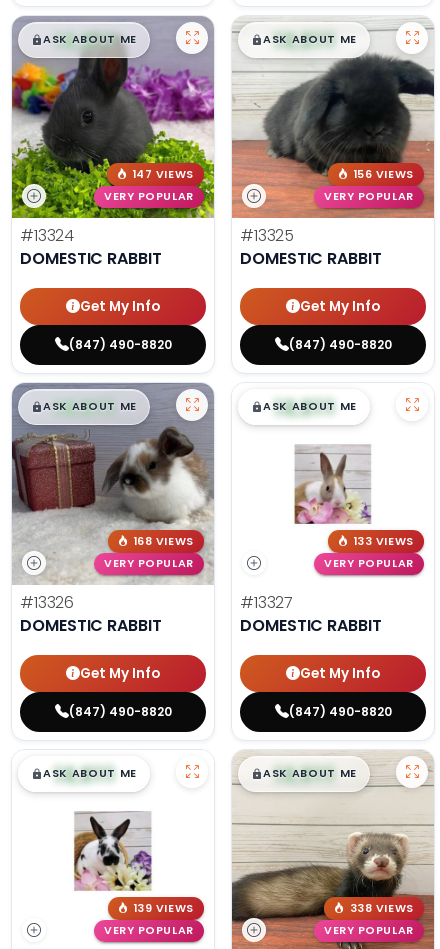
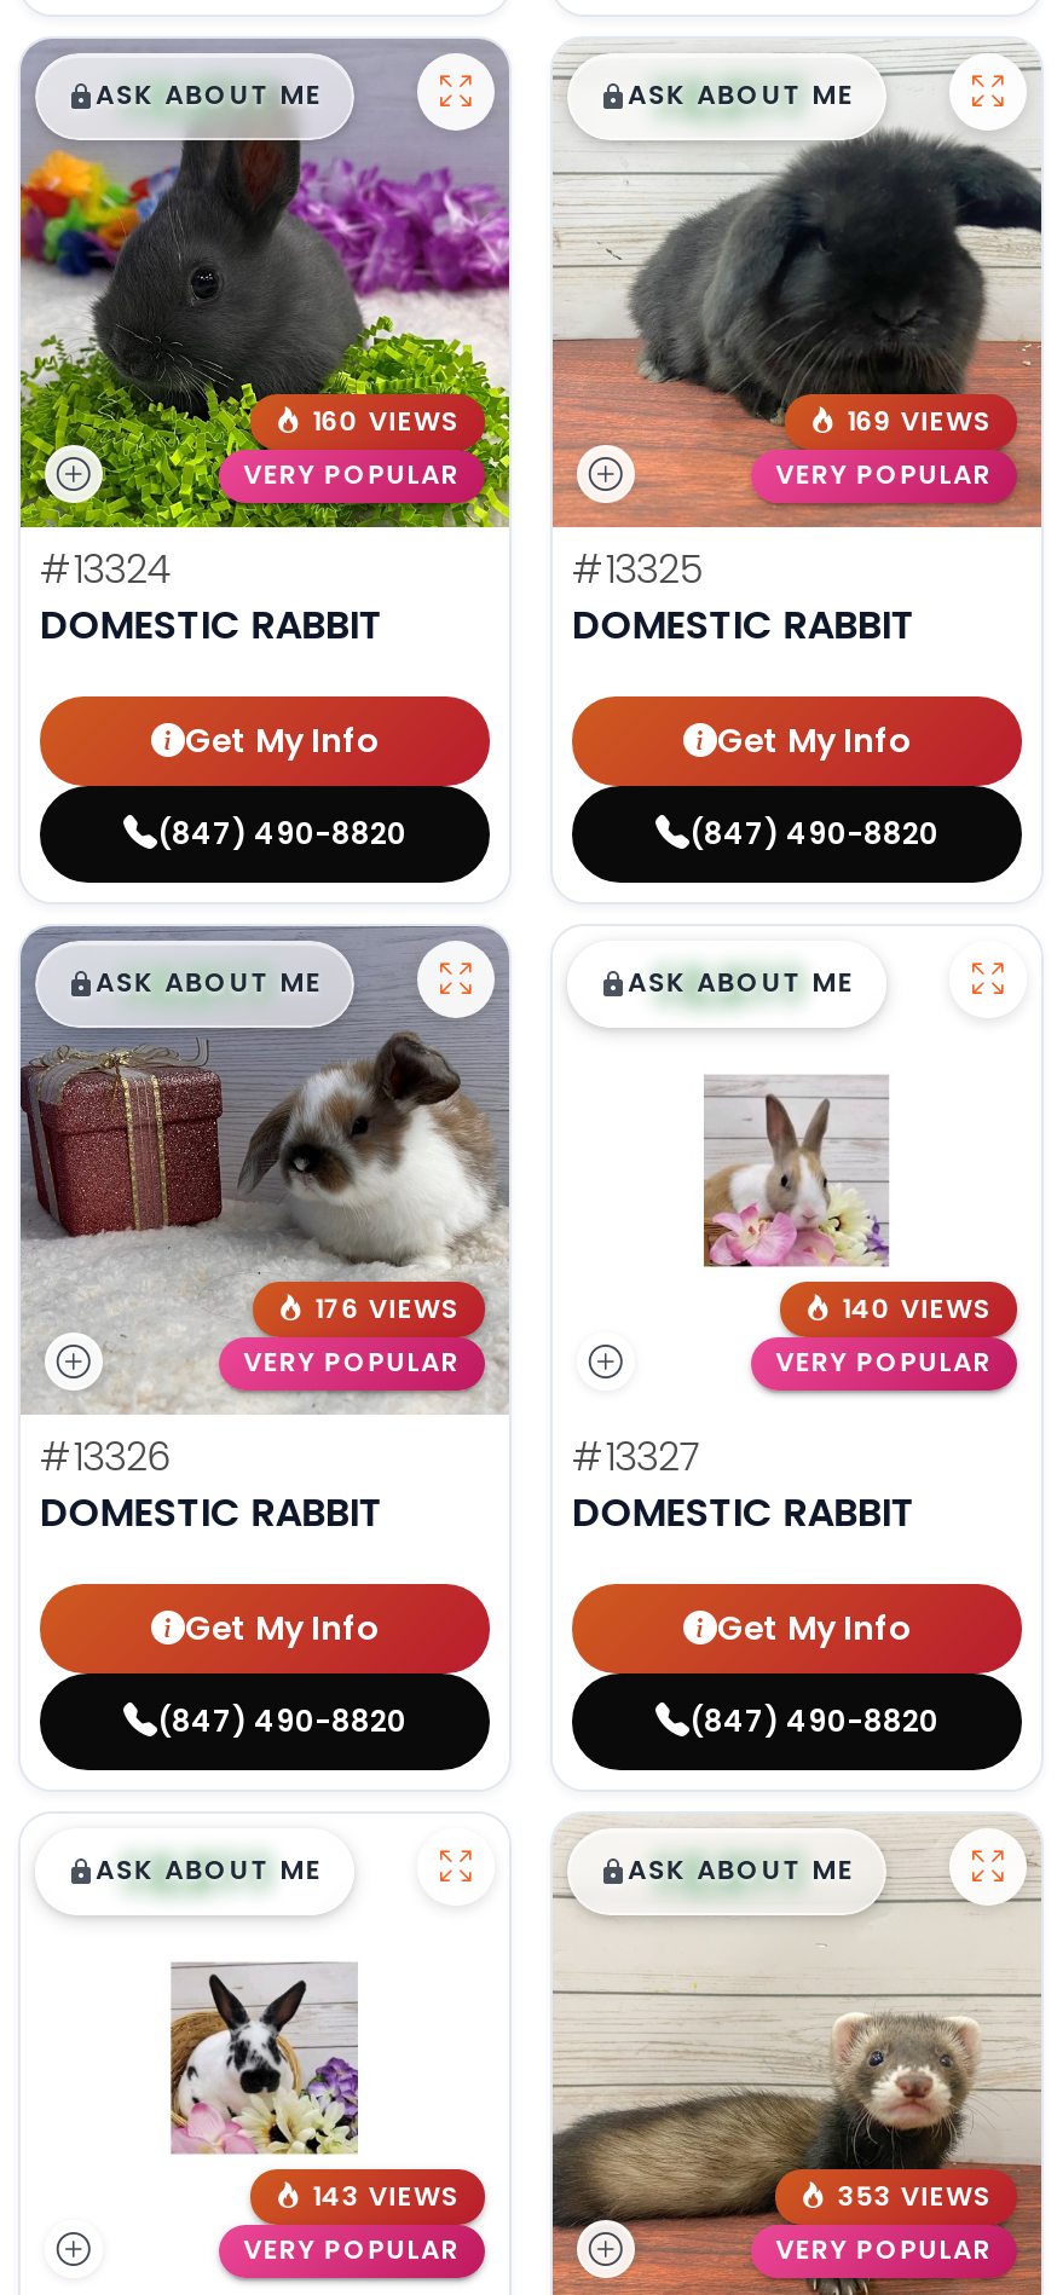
- 147 VIEWS
+ 160 VIEWS

- 156 VIEWS
+ 169 VIEWS

- 168 VIEWS
+ 176 VIEWS

- 133 VIEWS
+ 140 VIEWS

- 139 VIEWS
+ 143 VIEWS

- 338 VIEWS
+ 353 VIEWS
